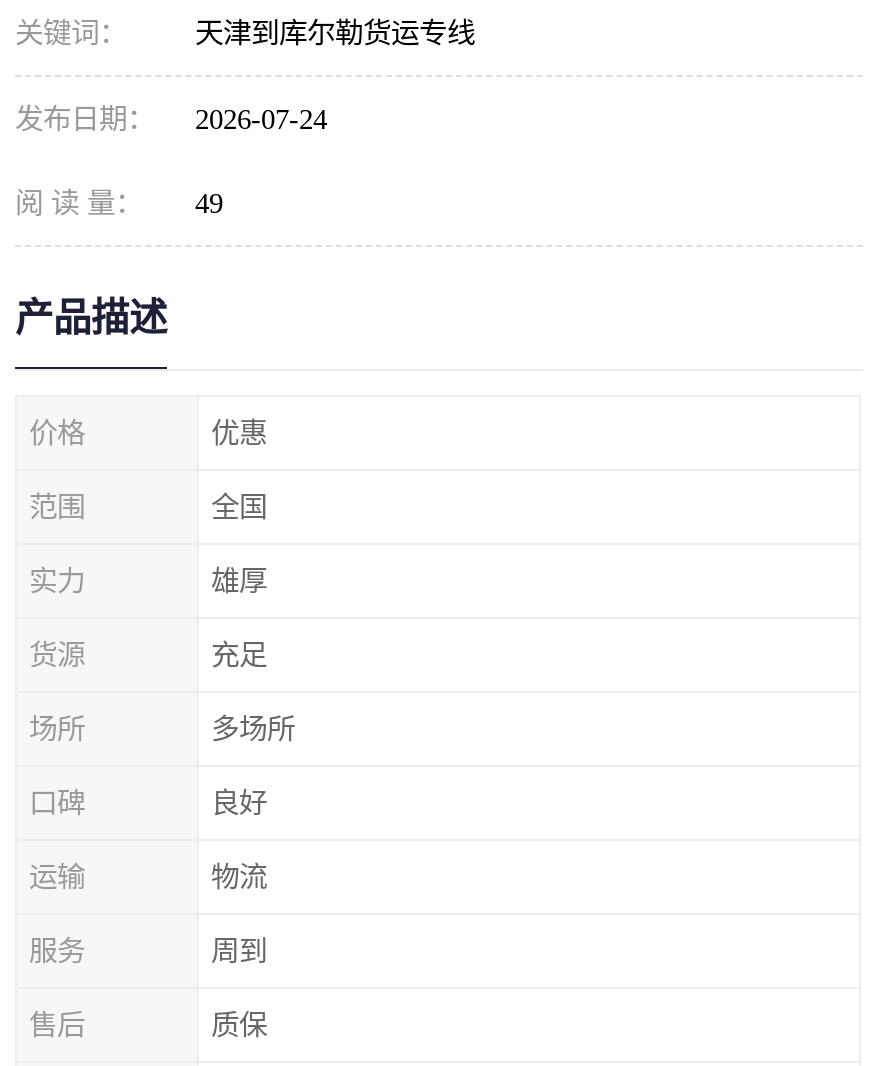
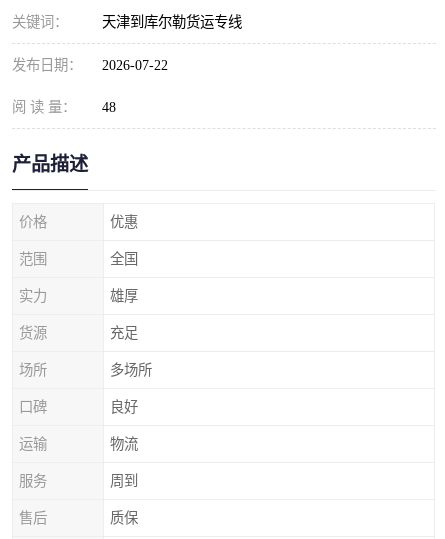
- 发布日期： 2026-07-24
+ 发布日期： 2026-07-22

- 阅 读 量： 49
+ 阅 读 量： 48
